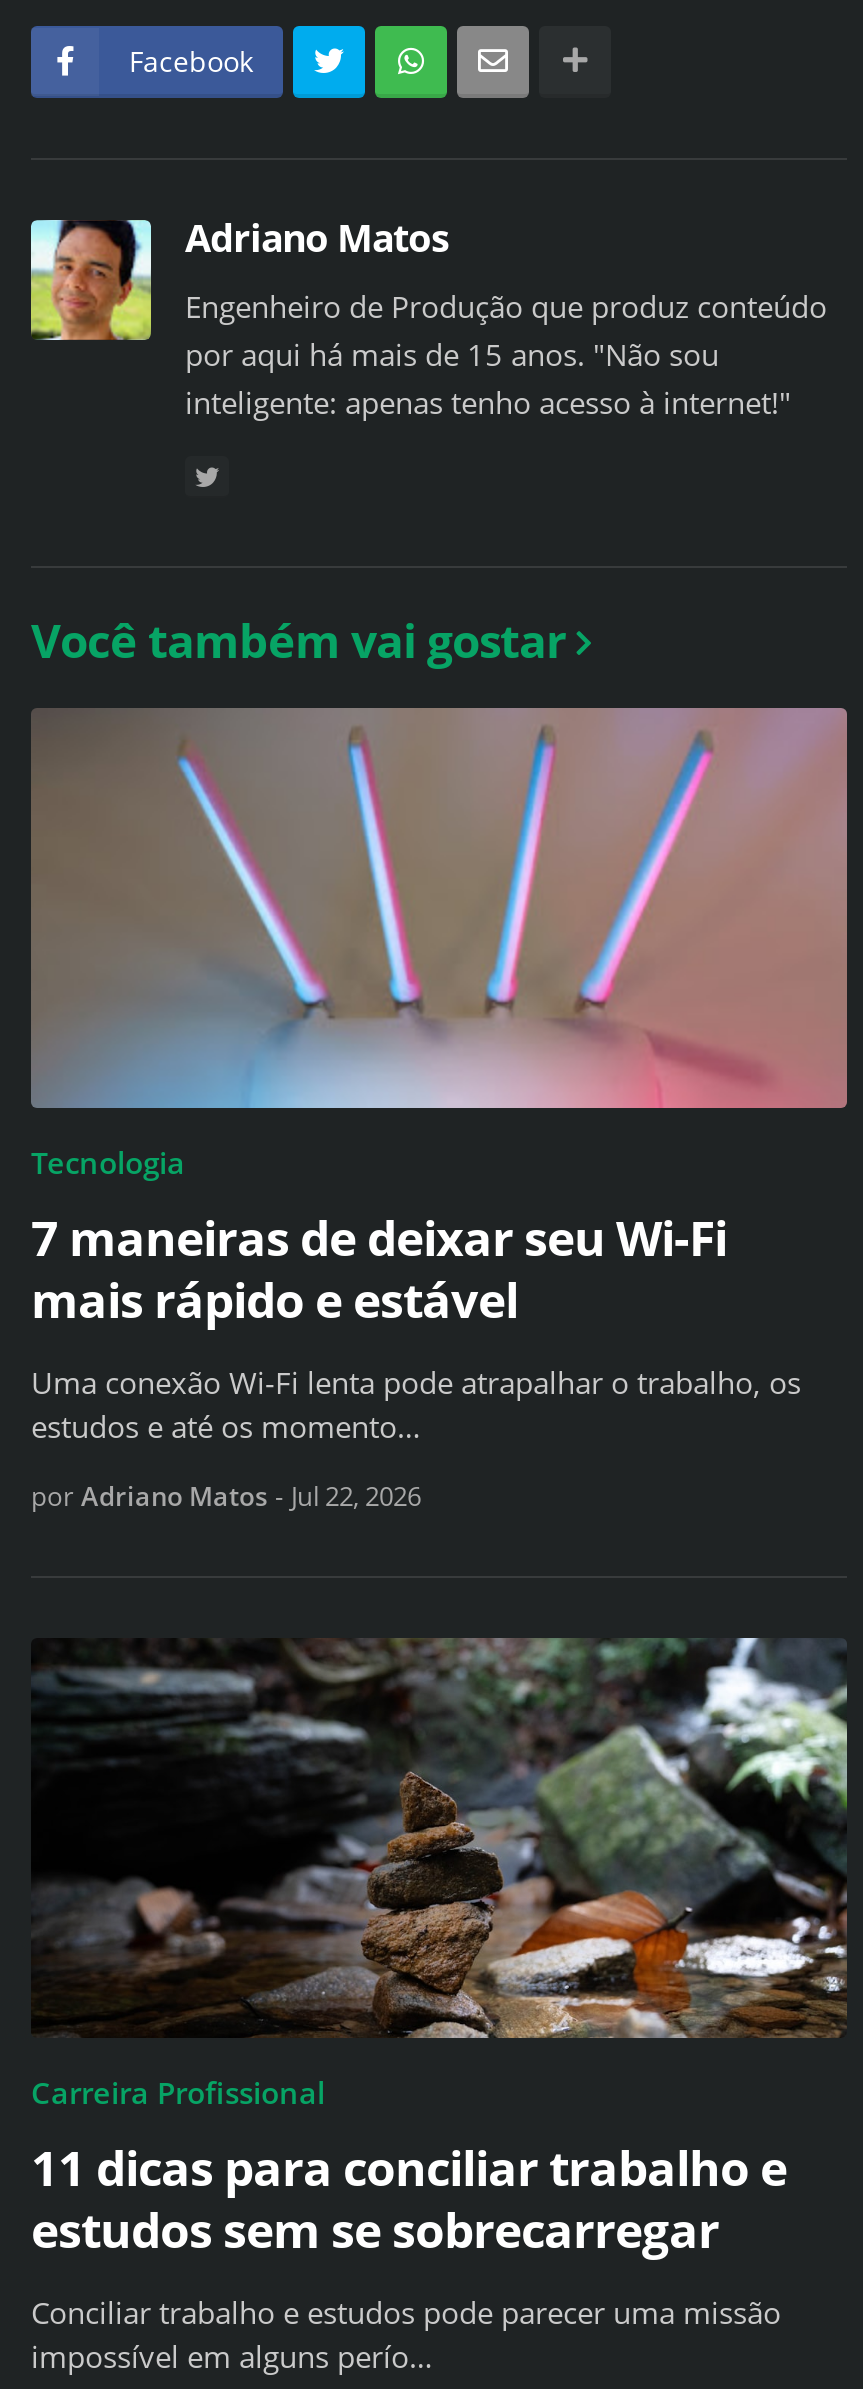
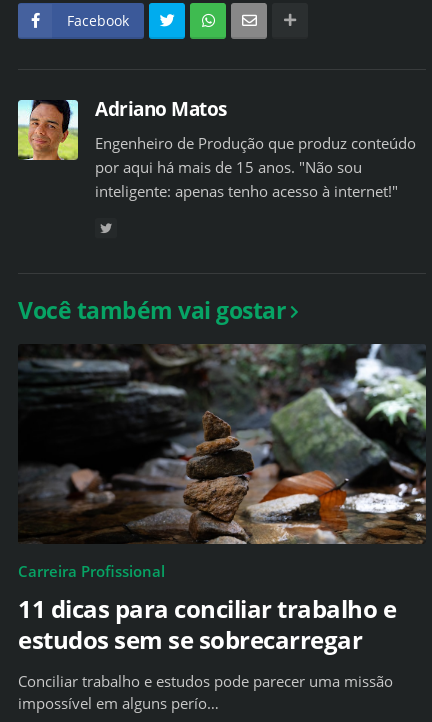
- [image]
- Tecnologia
- 7 maneiras de deixar seu Wi-Fi
- mais rápido e estável
- Uma conexão Wi-Fi lenta pode atrapalhar o trabalho, os
- estudos e até os momento…
- por Adriano Matos - Jul 22, 2026
